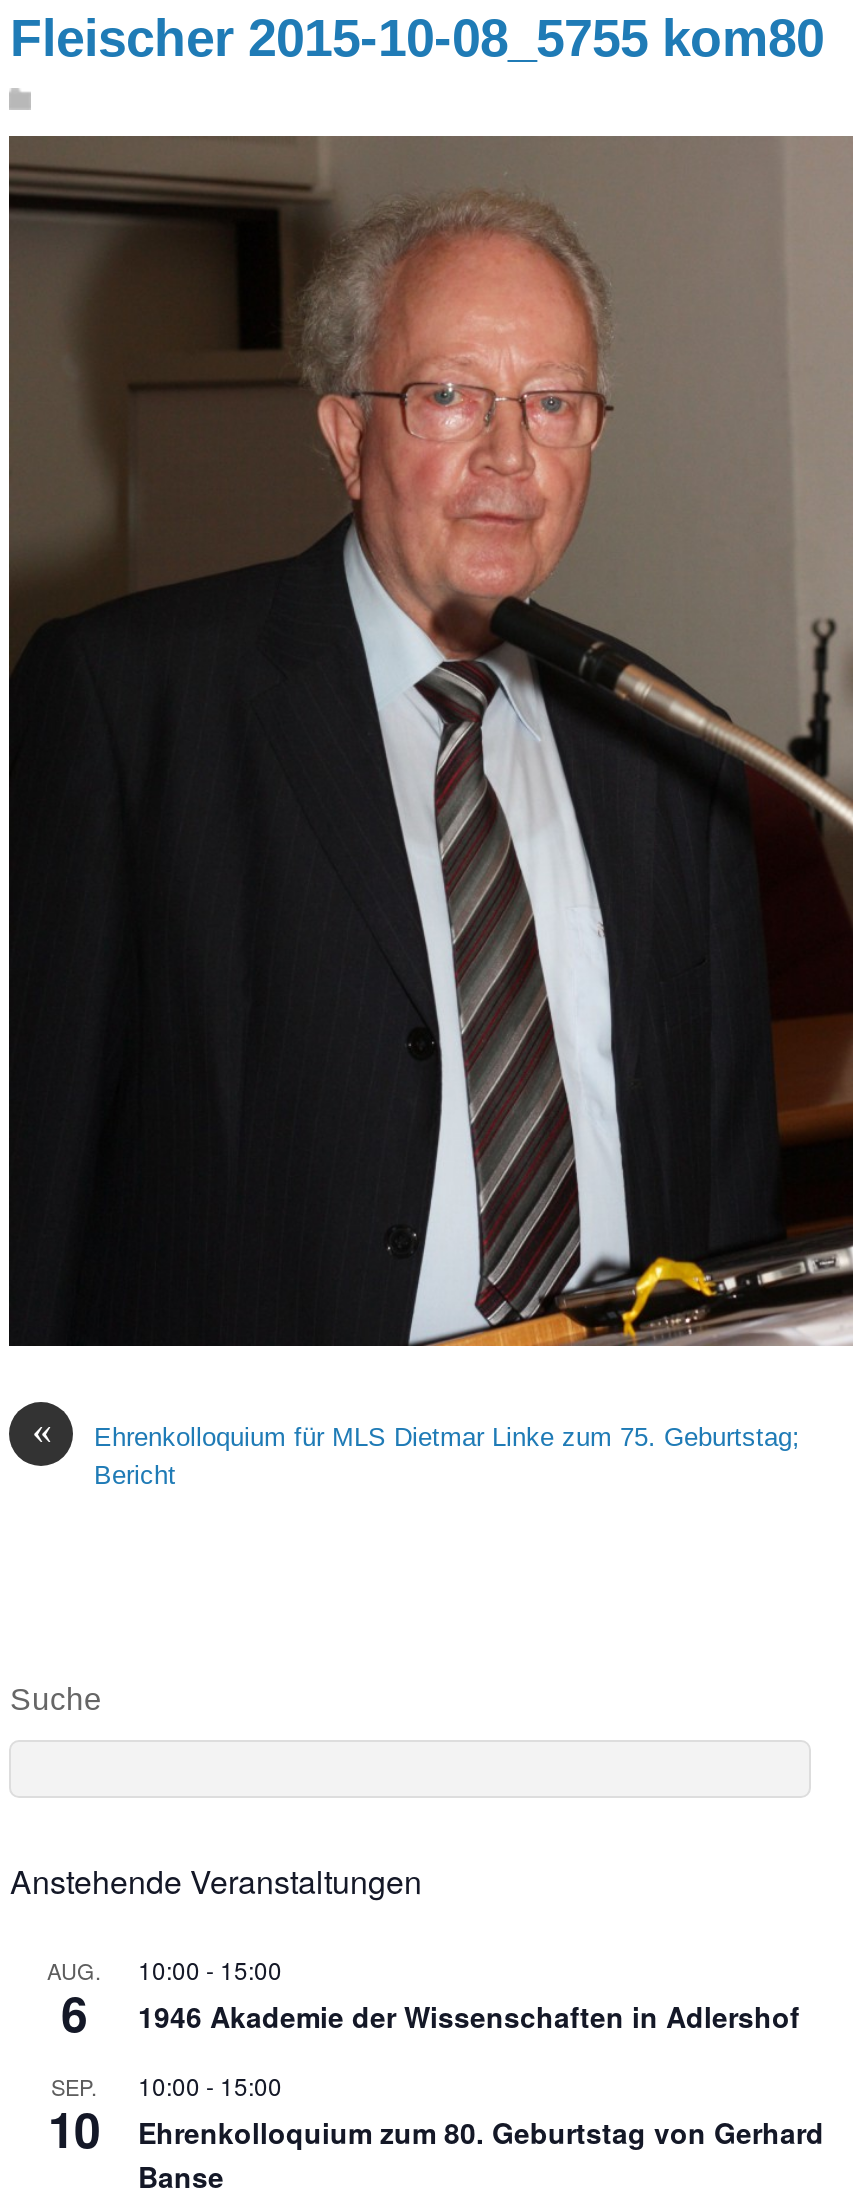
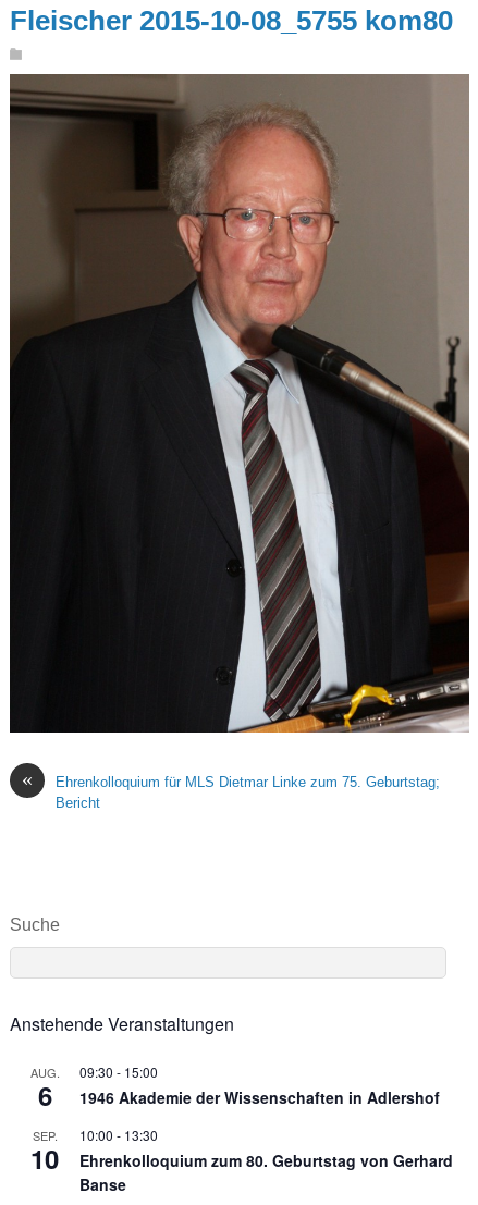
- AUG. 10:00 - 15:00
+ AUG. 09:30 - 15:00

- SEP. 10:00 - 15:00
+ SEP. 10:00 - 13:30
